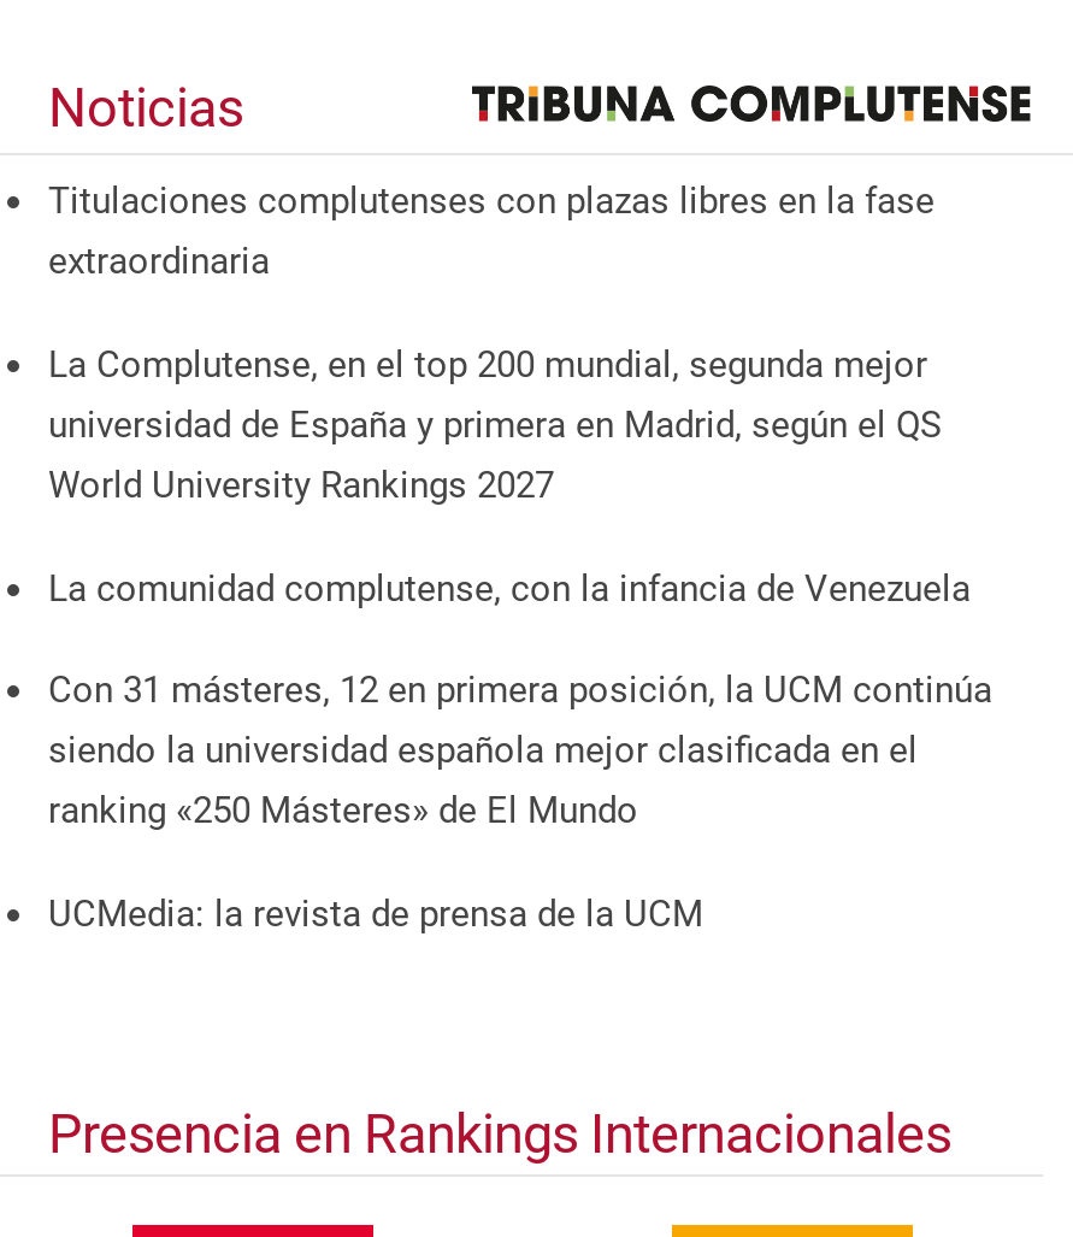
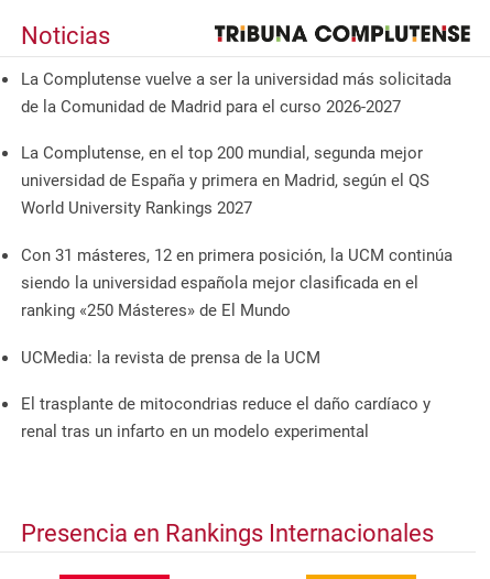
- Titulaciones complutenses con plazas libres en la fase
- extraordinaria
+ La Complutense vuelve a ser la universidad más solicitada
+ de la Comunidad de Madrid para el curso 2026-2027

- La comunidad complutense, con la infancia de Venezuela

moved up: Con 31 másteres, 12 en primera posición, la UCM continúa | siendo la universidad española mejor clasificada en el | ranking «250 Másteres» de El Mundo | UCMedia: la revista de prensa de la UCM

+ El trasplante de mitocondrias reduce el daño cardíaco y
+ renal tras un infarto en un modelo experimental
